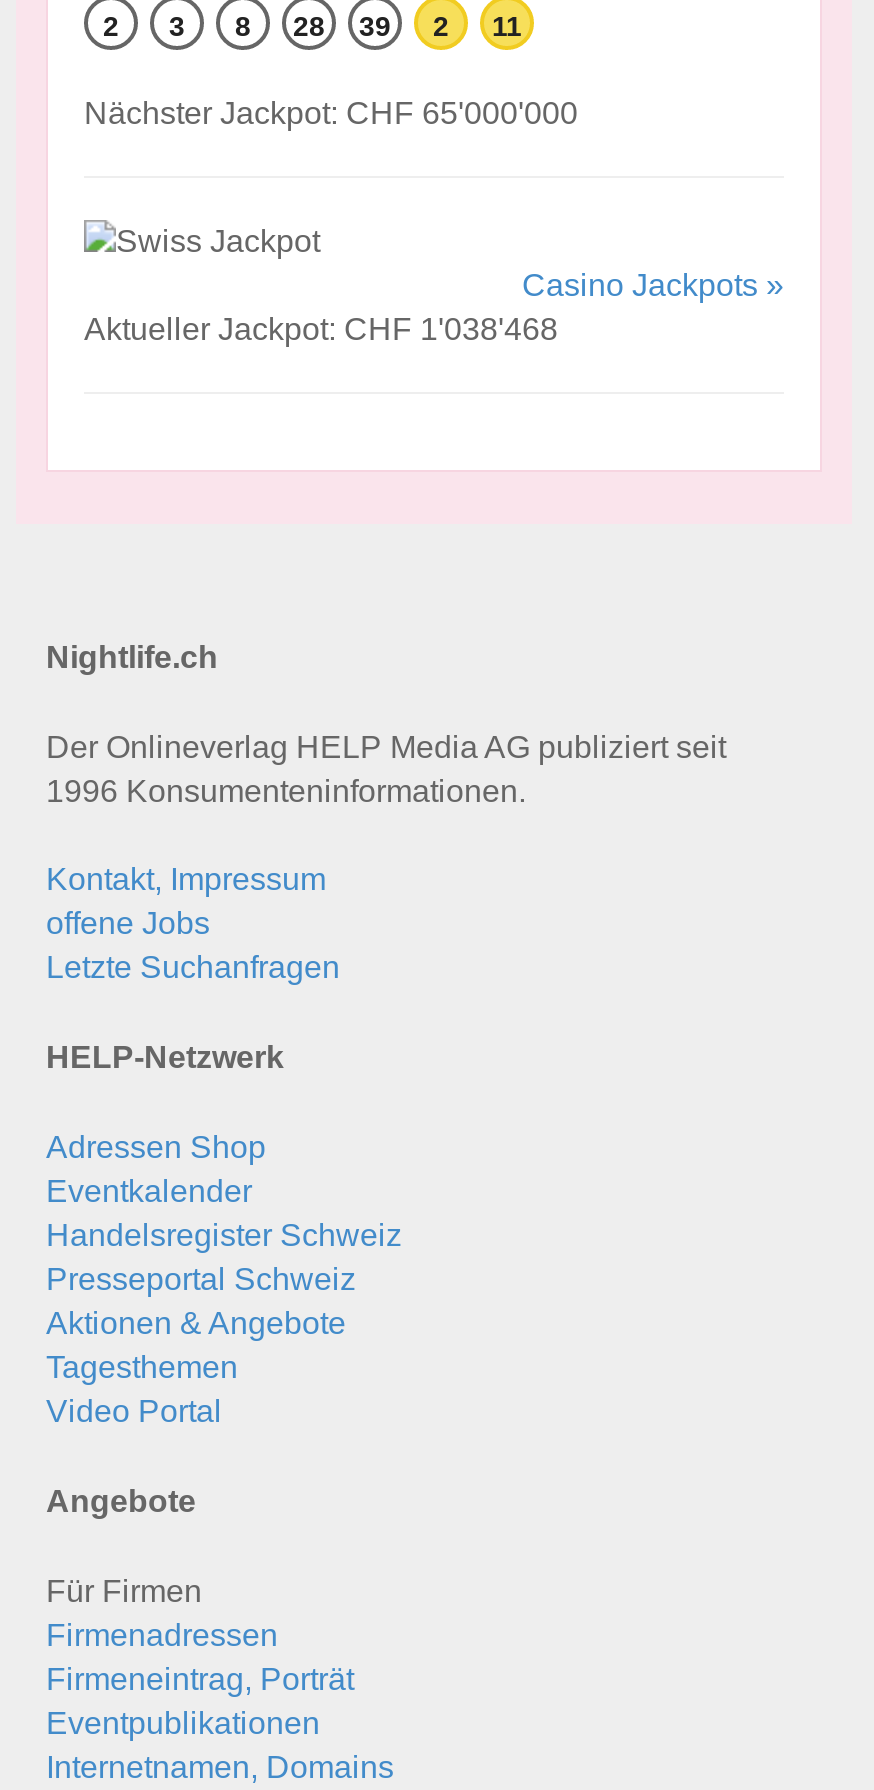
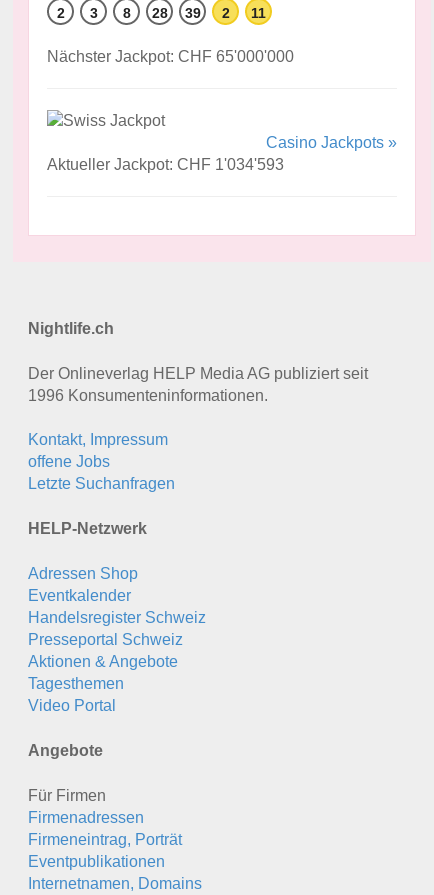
- Aktueller Jackpot: CHF 1'038'468
+ Aktueller Jackpot: CHF 1'034'593
